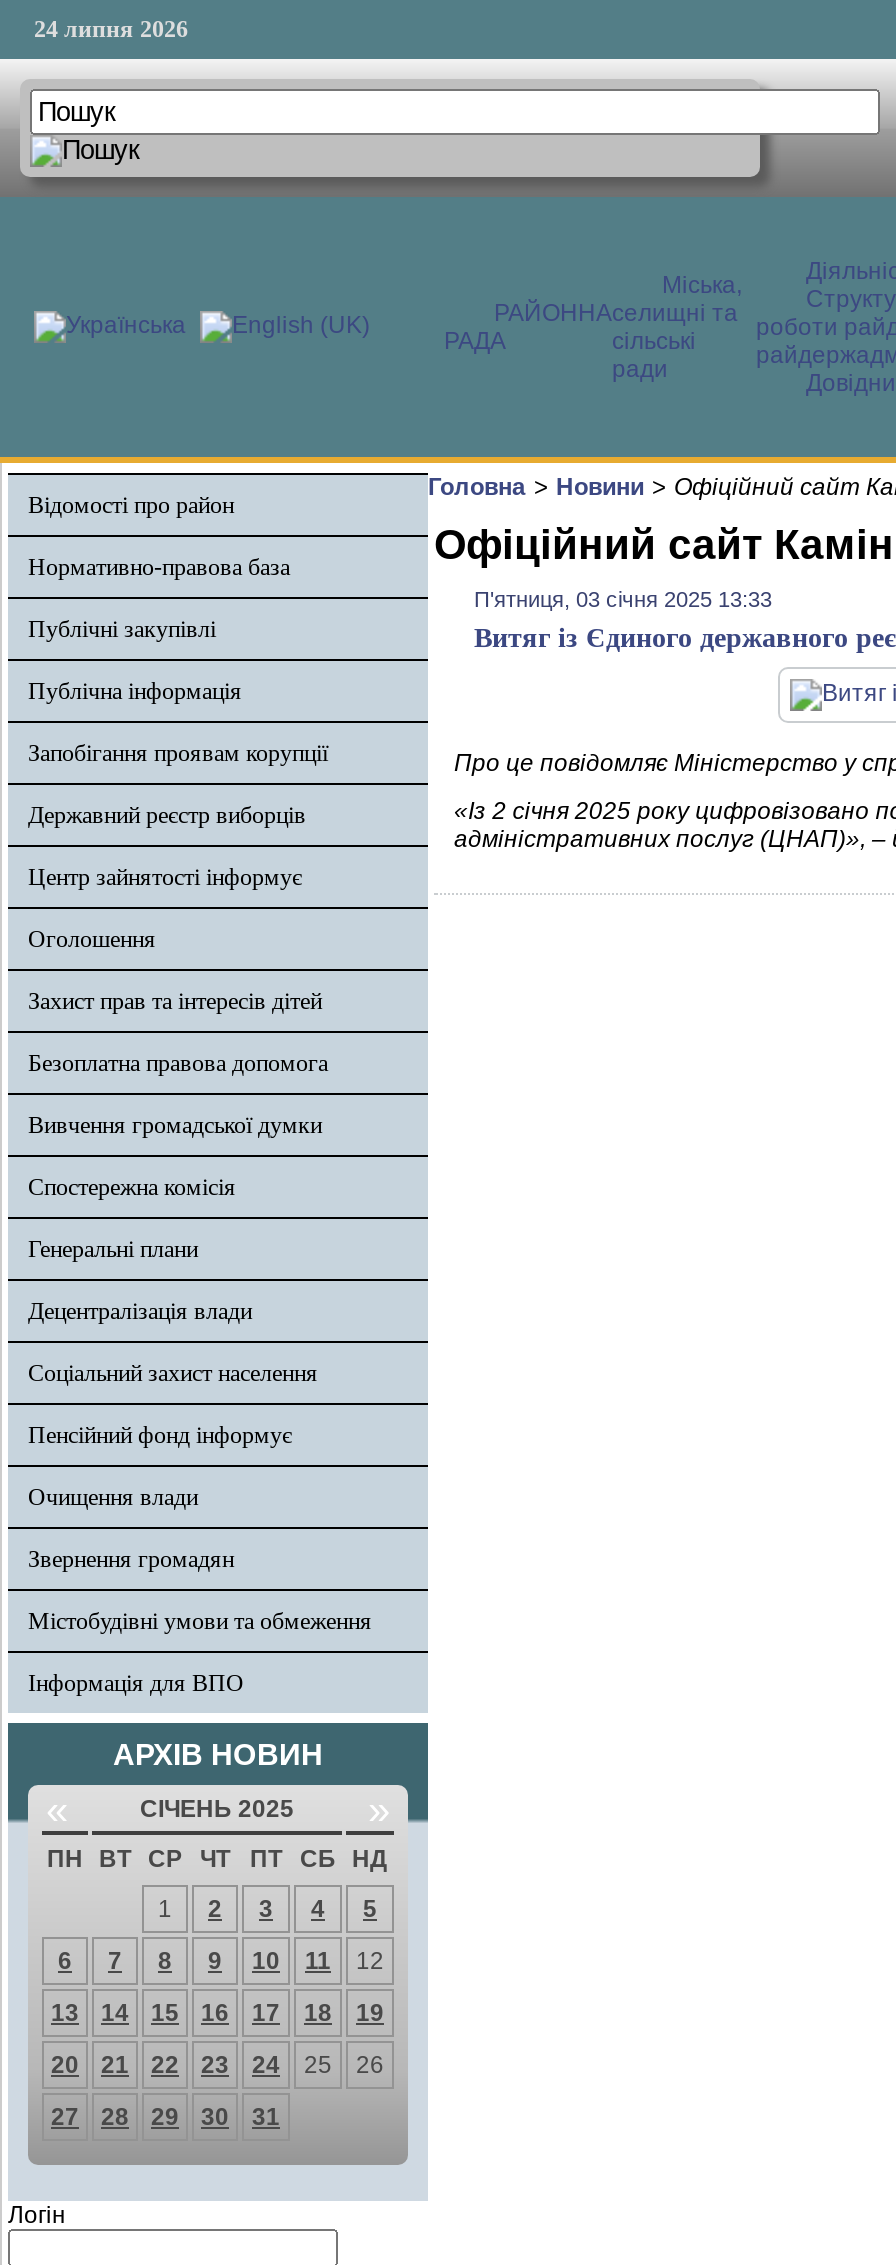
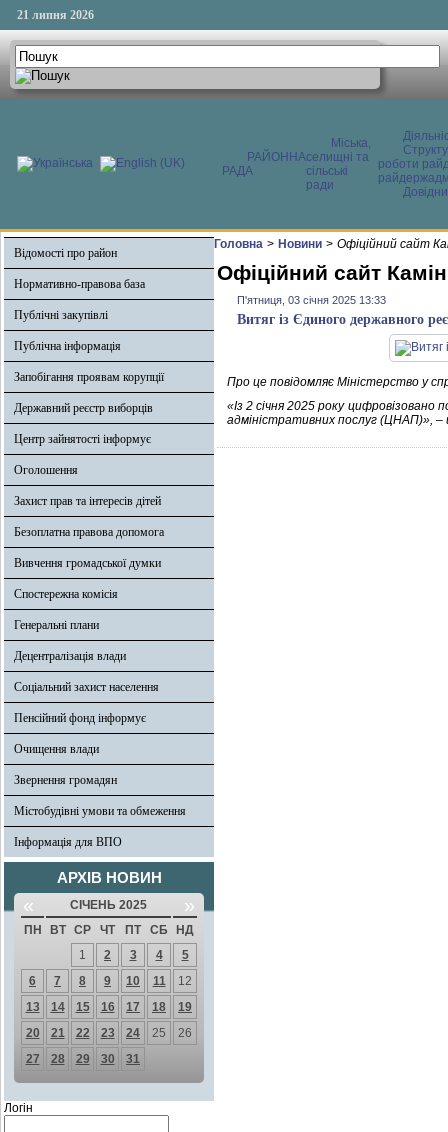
- 24 липня 2026
+ 21 липня 2026
